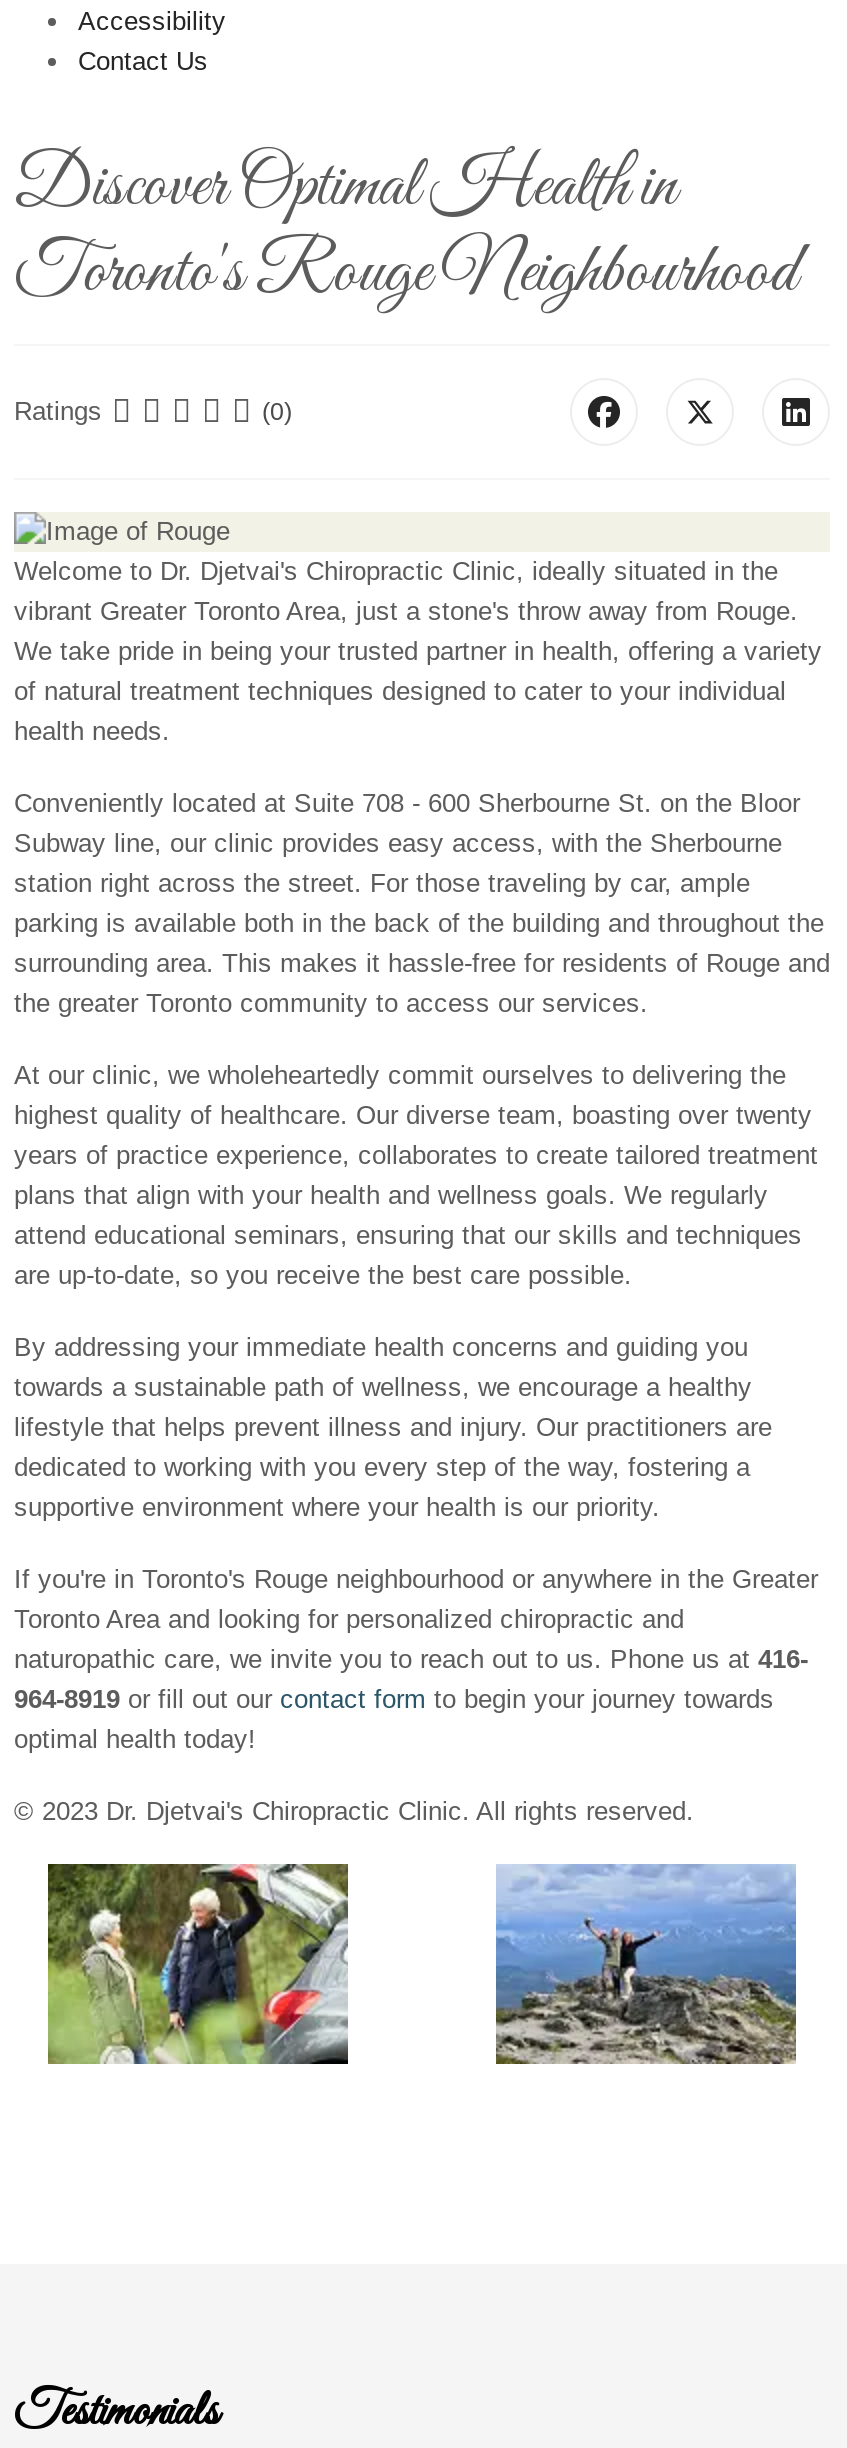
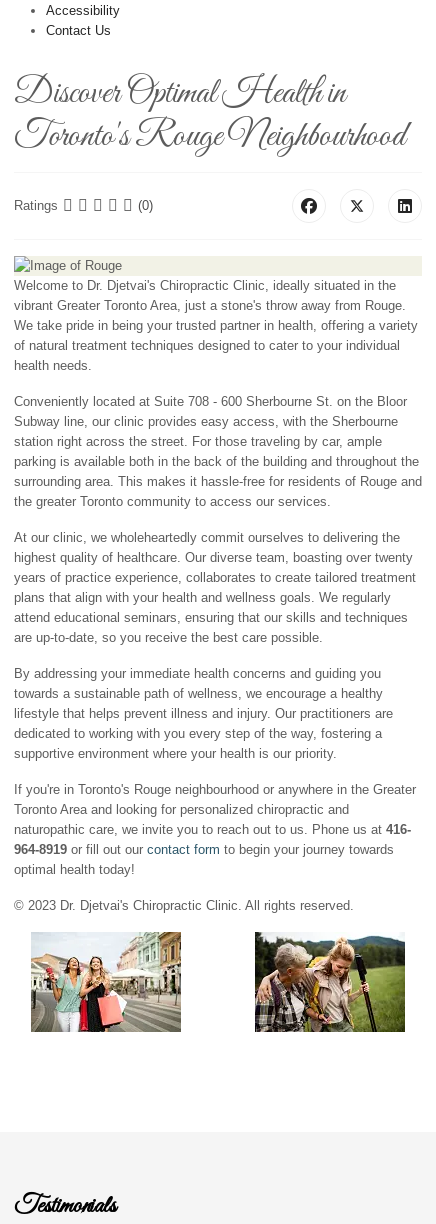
- [image]
+ [image]

- [image]
+ [image]
